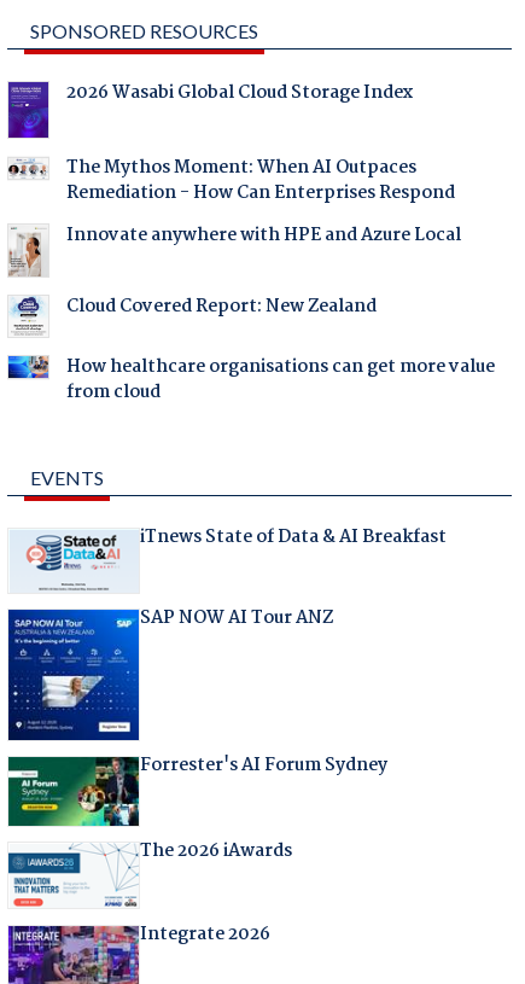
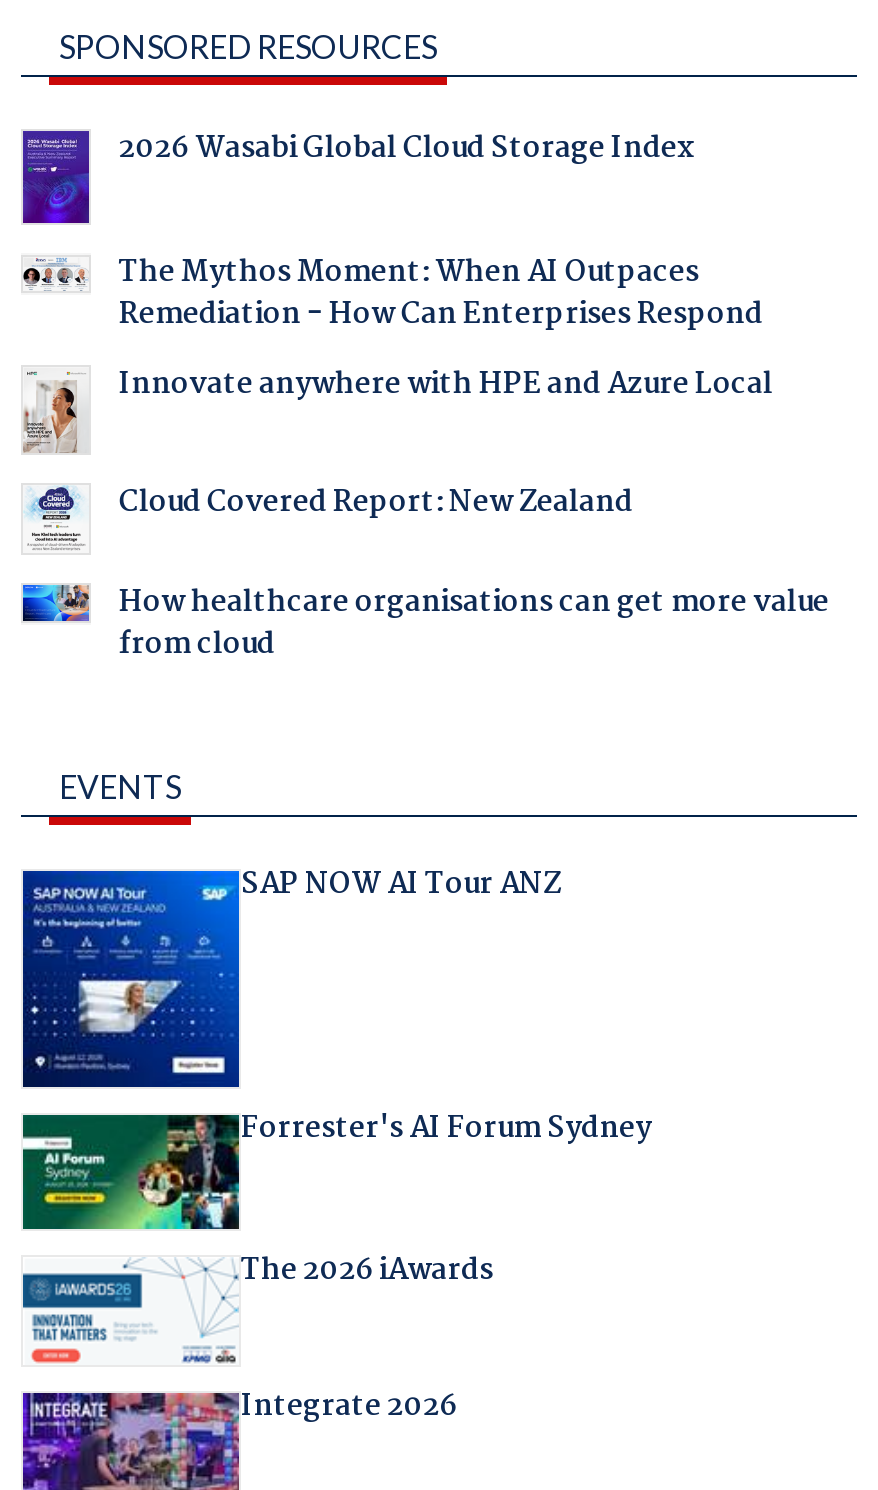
- [image]
- iTnews State of Data & AI Breakfast
